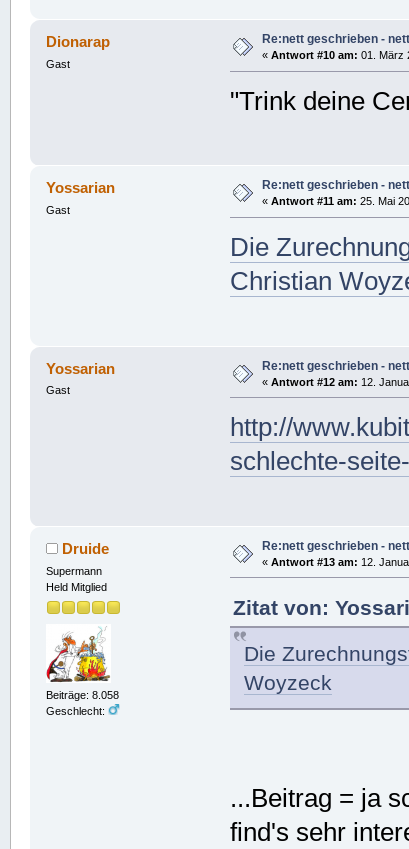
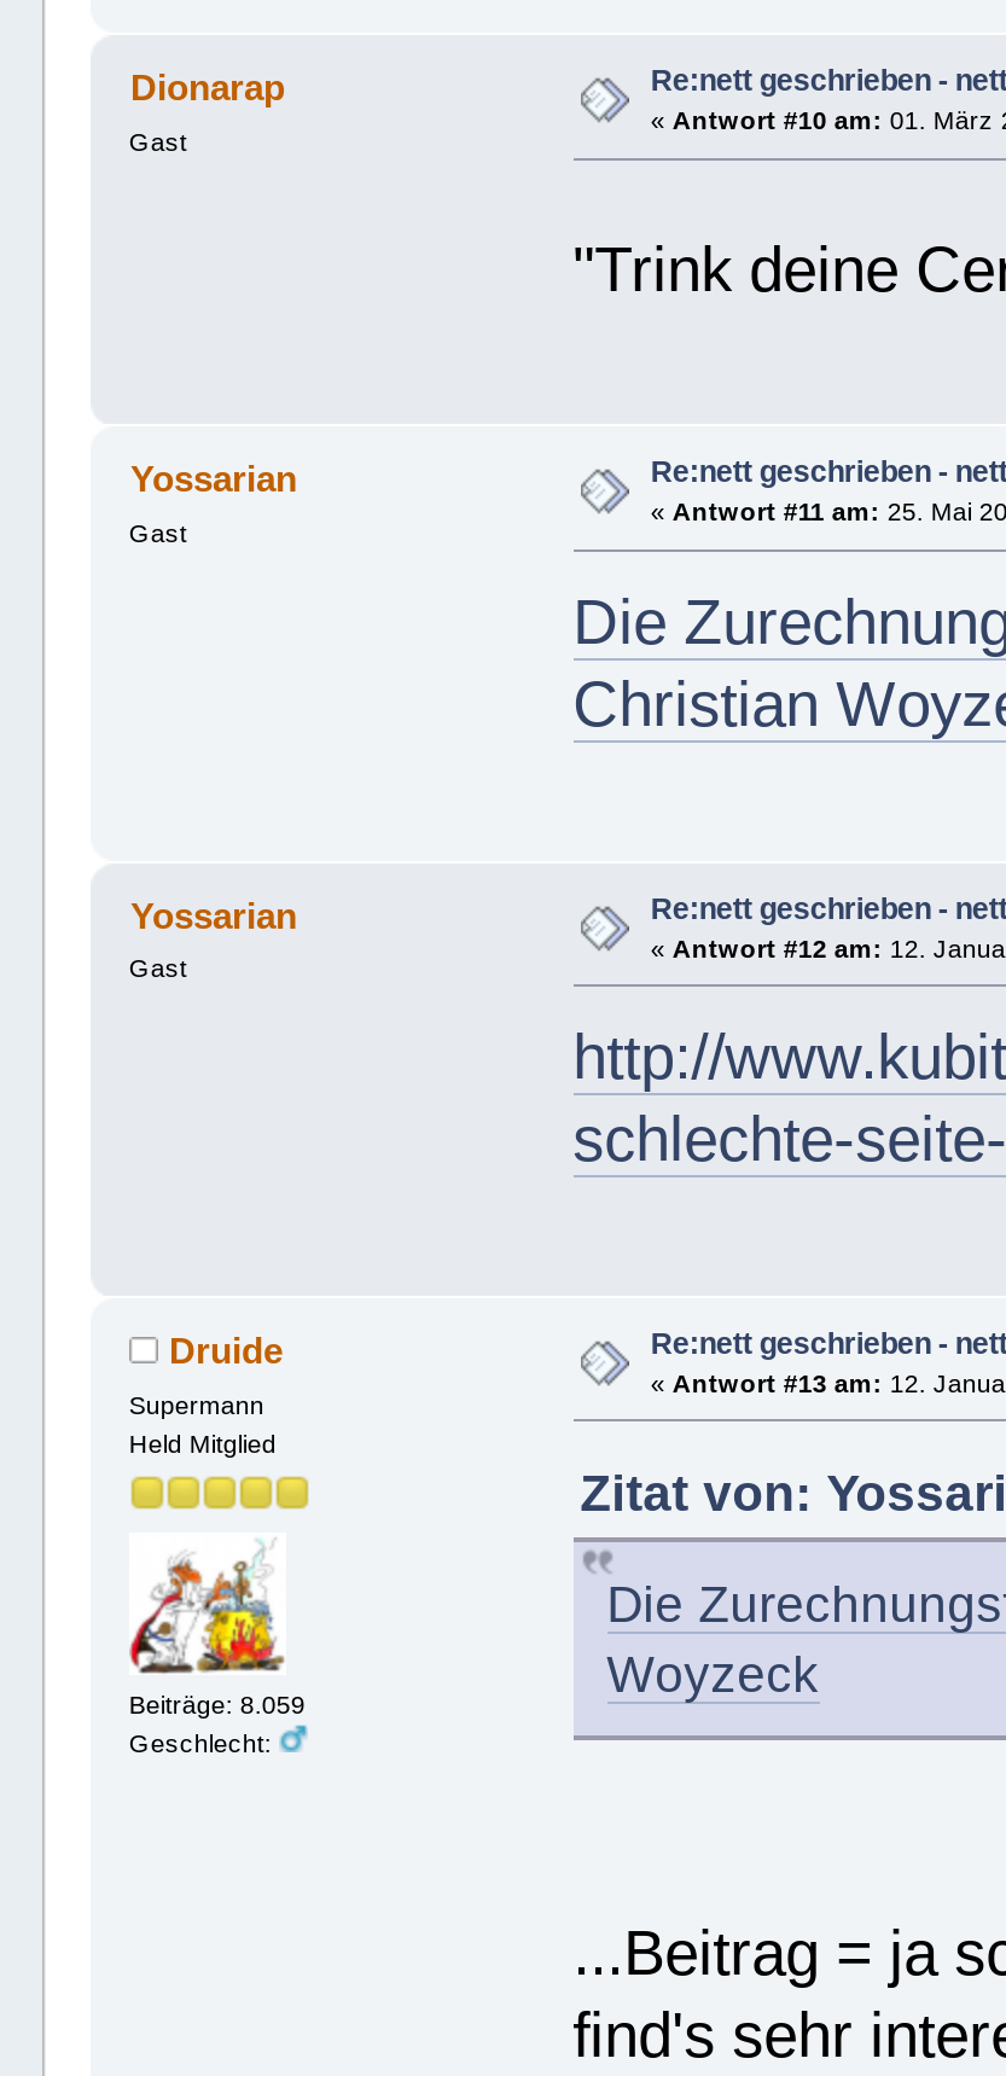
- Beiträge: 8.058
+ Beiträge: 8.059
